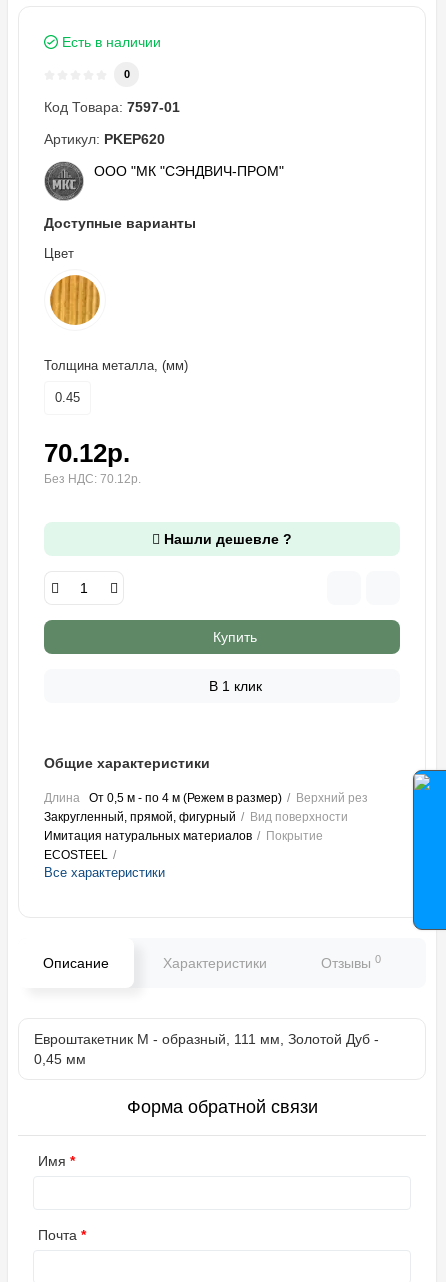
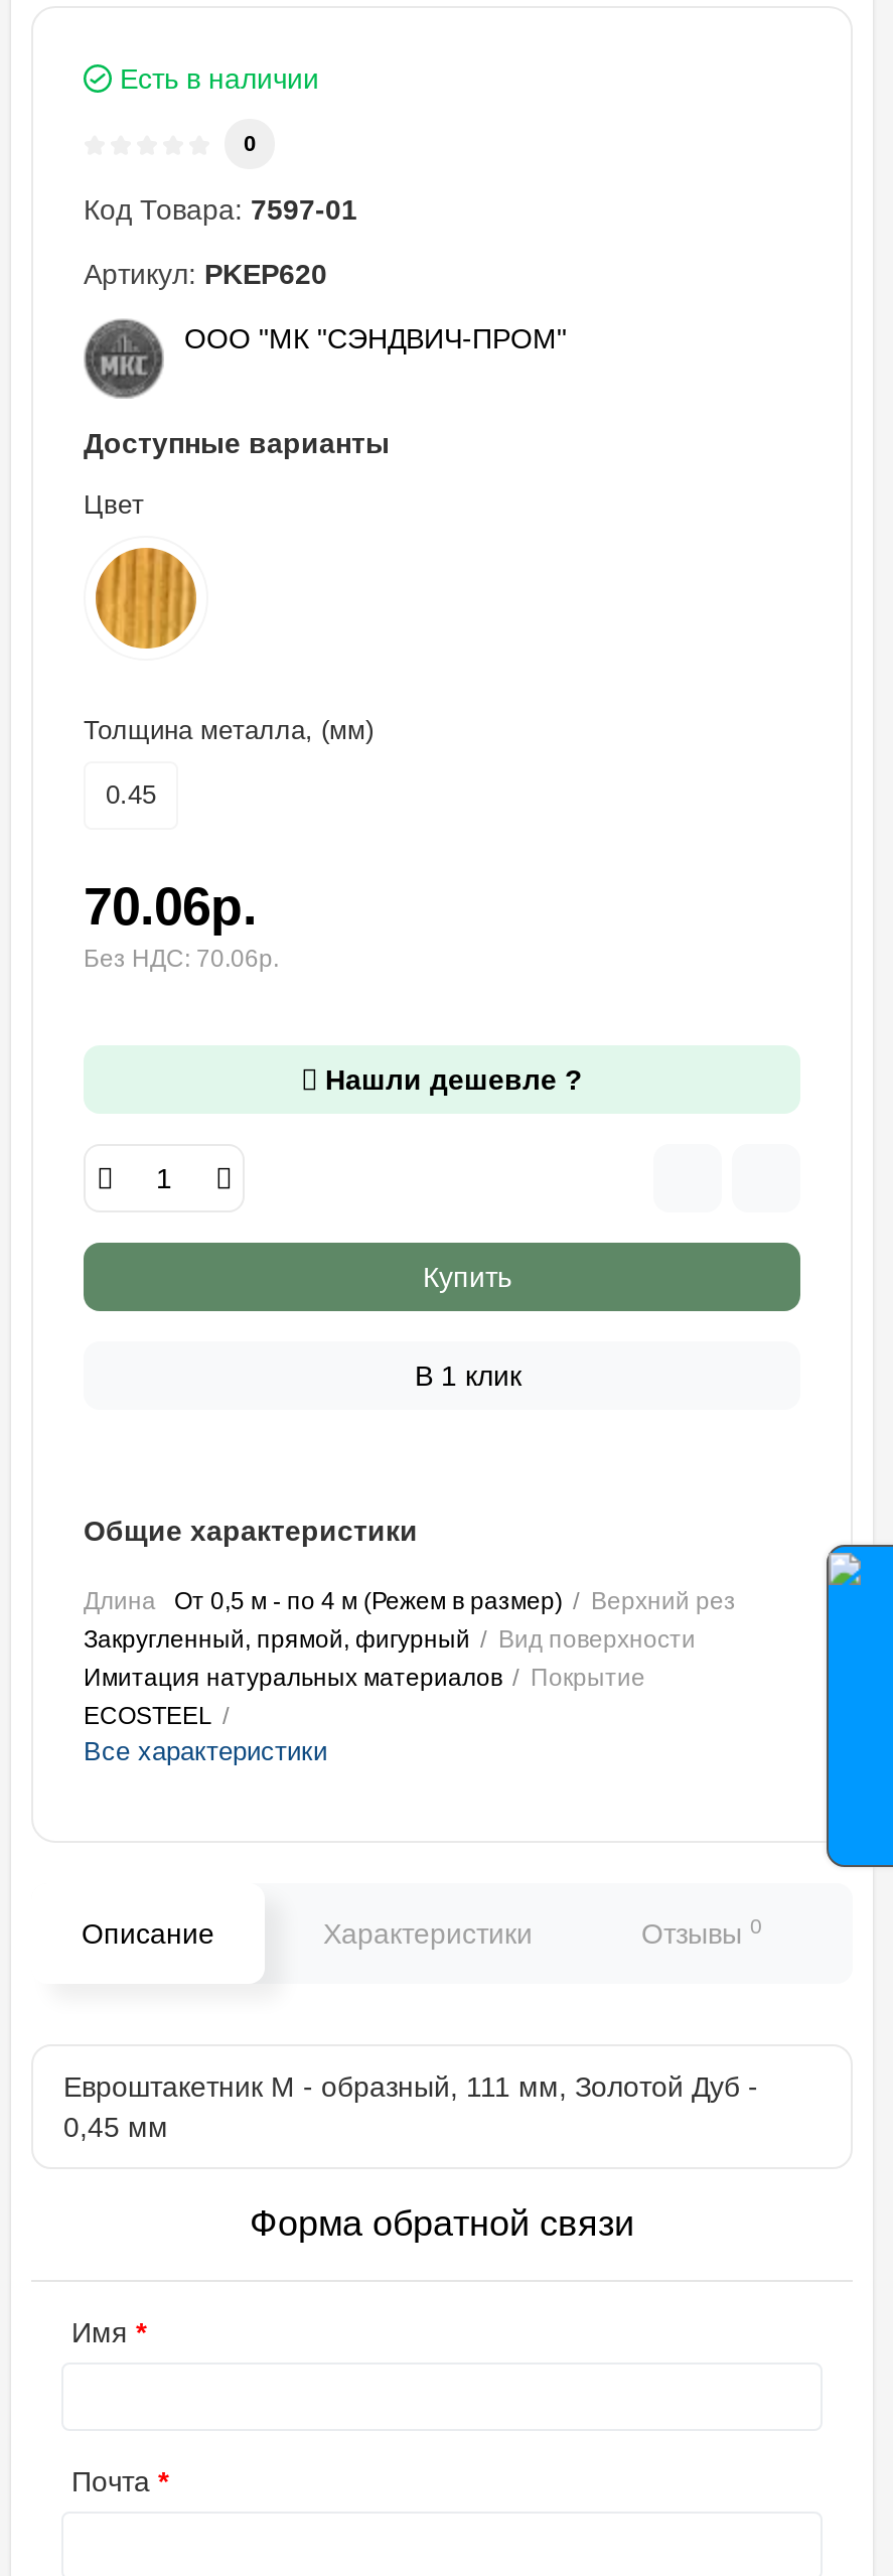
- 70.12р.
- Без НДС: 70.12р.
+ 70.06р.
+ Без НДС: 70.06р.
